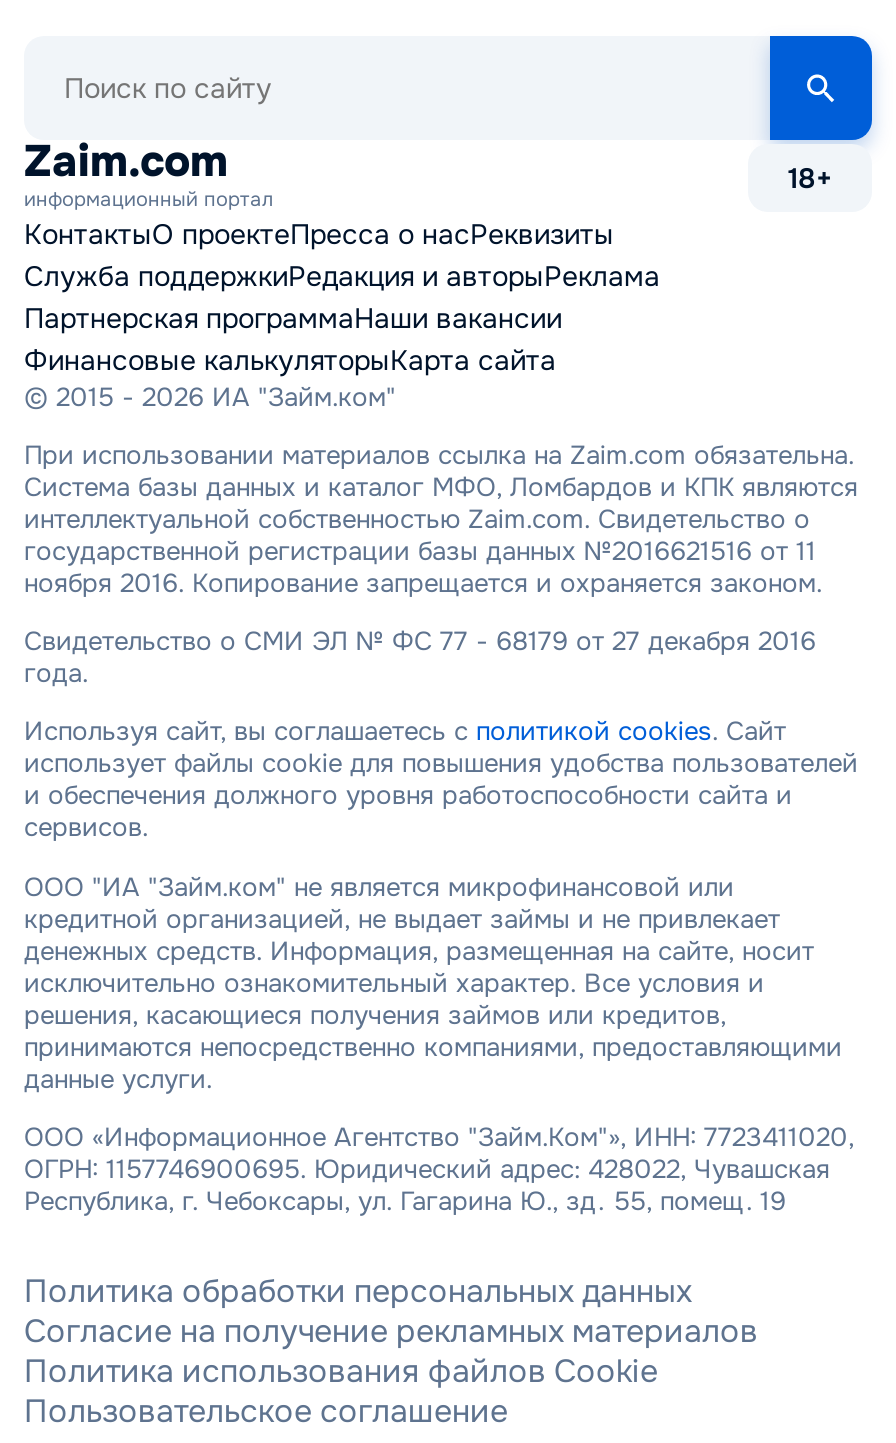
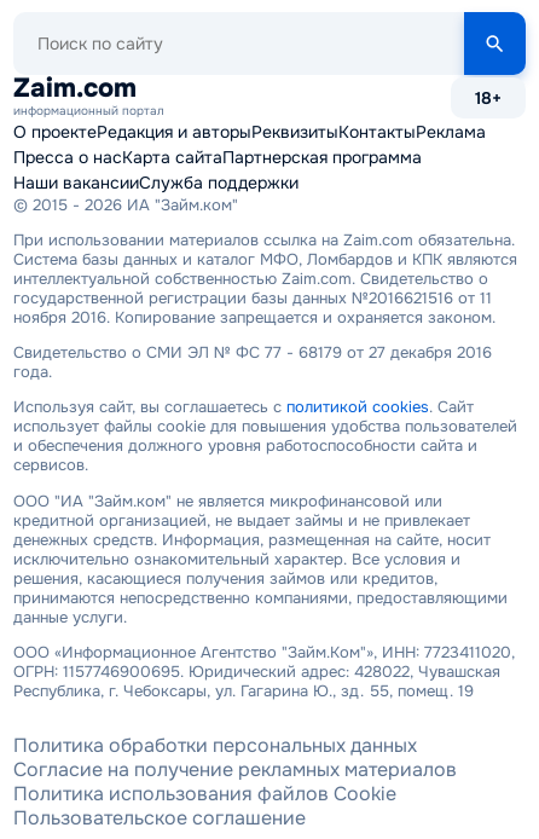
- КонтактыО проектеПресса о насРеквизиты
- Служба поддержкиРедакция и авторыРеклама
- Партнерская программаНаши вакансии
- Финансовые калькуляторыКарта сайта
+ О проектеРедакция и авторыРеквизитыКонтактыРеклама
+ Пресса о насКарта сайтаПартнерская программа
+ Наши вакансииСлужба поддержки
